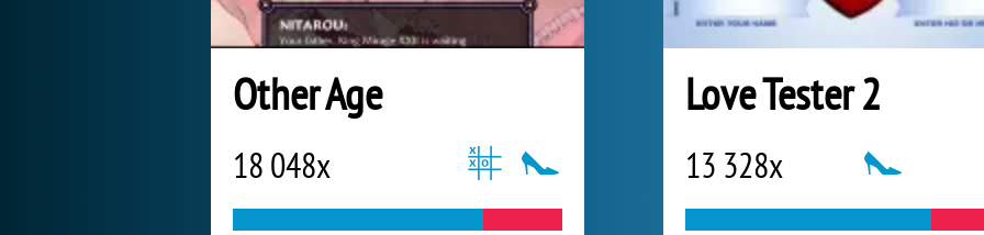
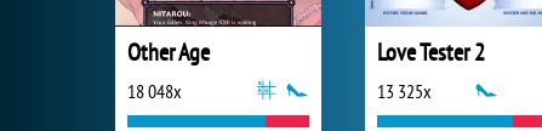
- 13 328x
+ 13 325x
